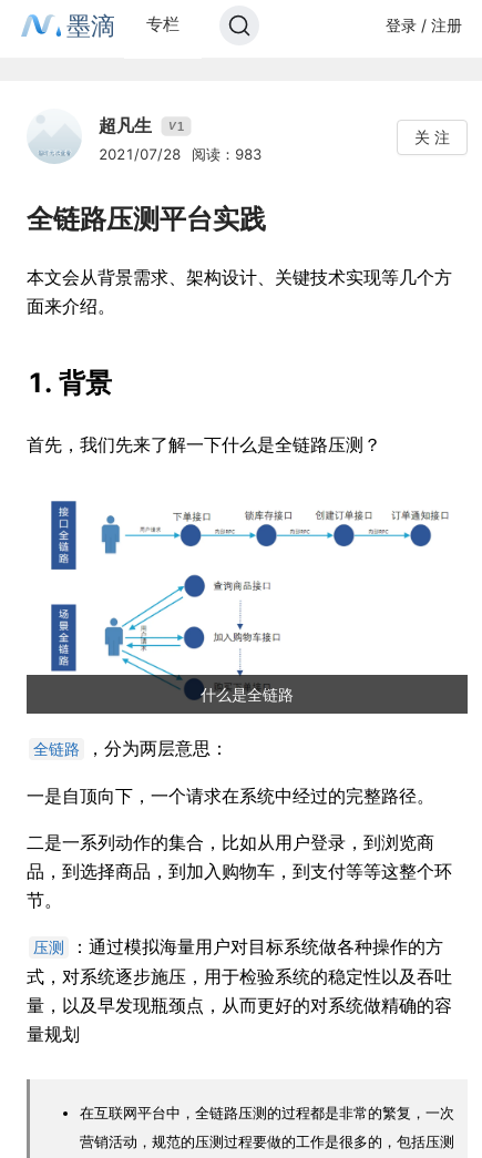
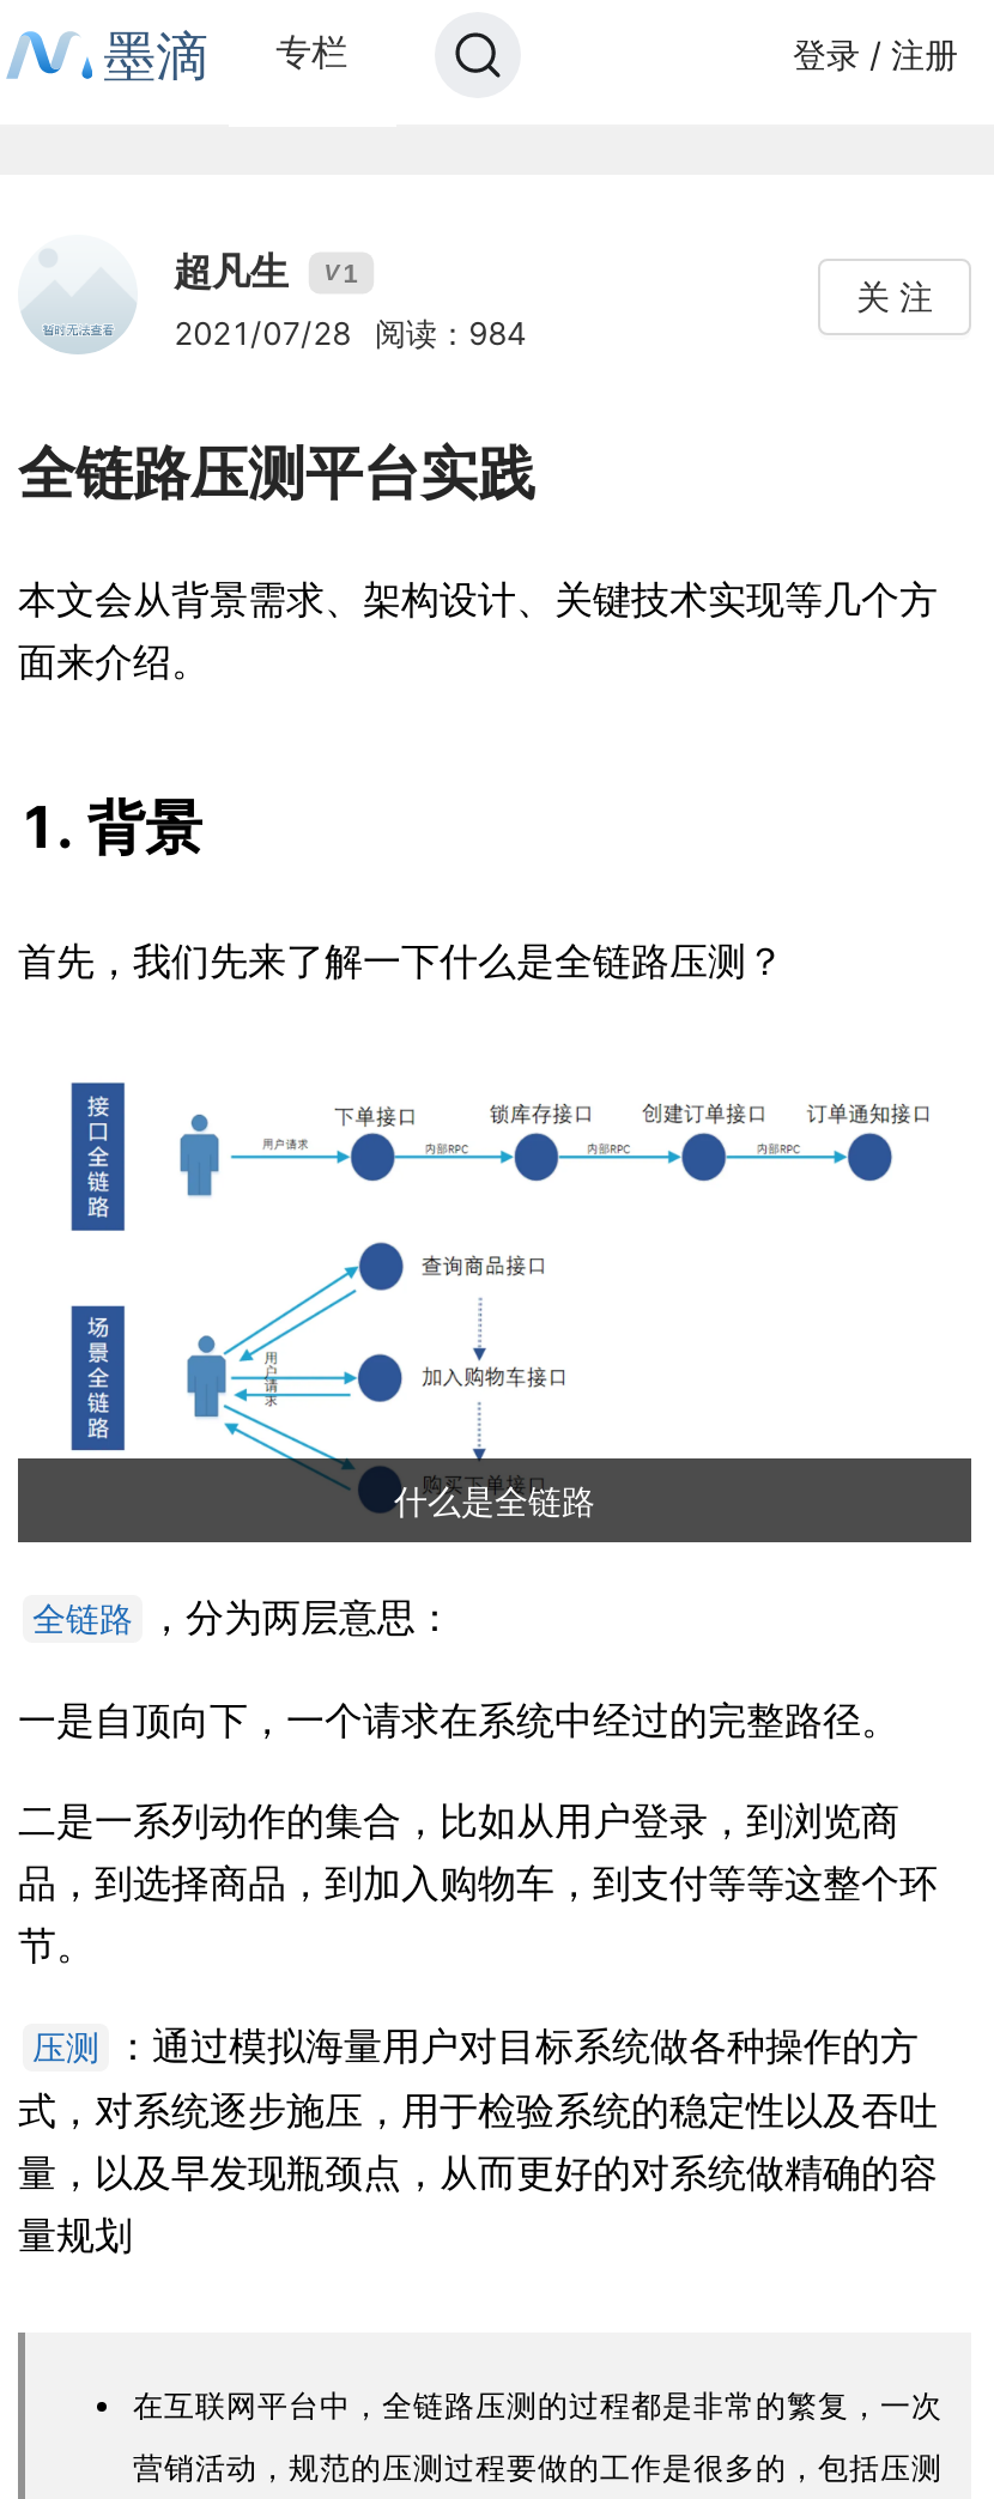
- 2021/07/28 阅读：983
+ 2021/07/28 阅读：984
